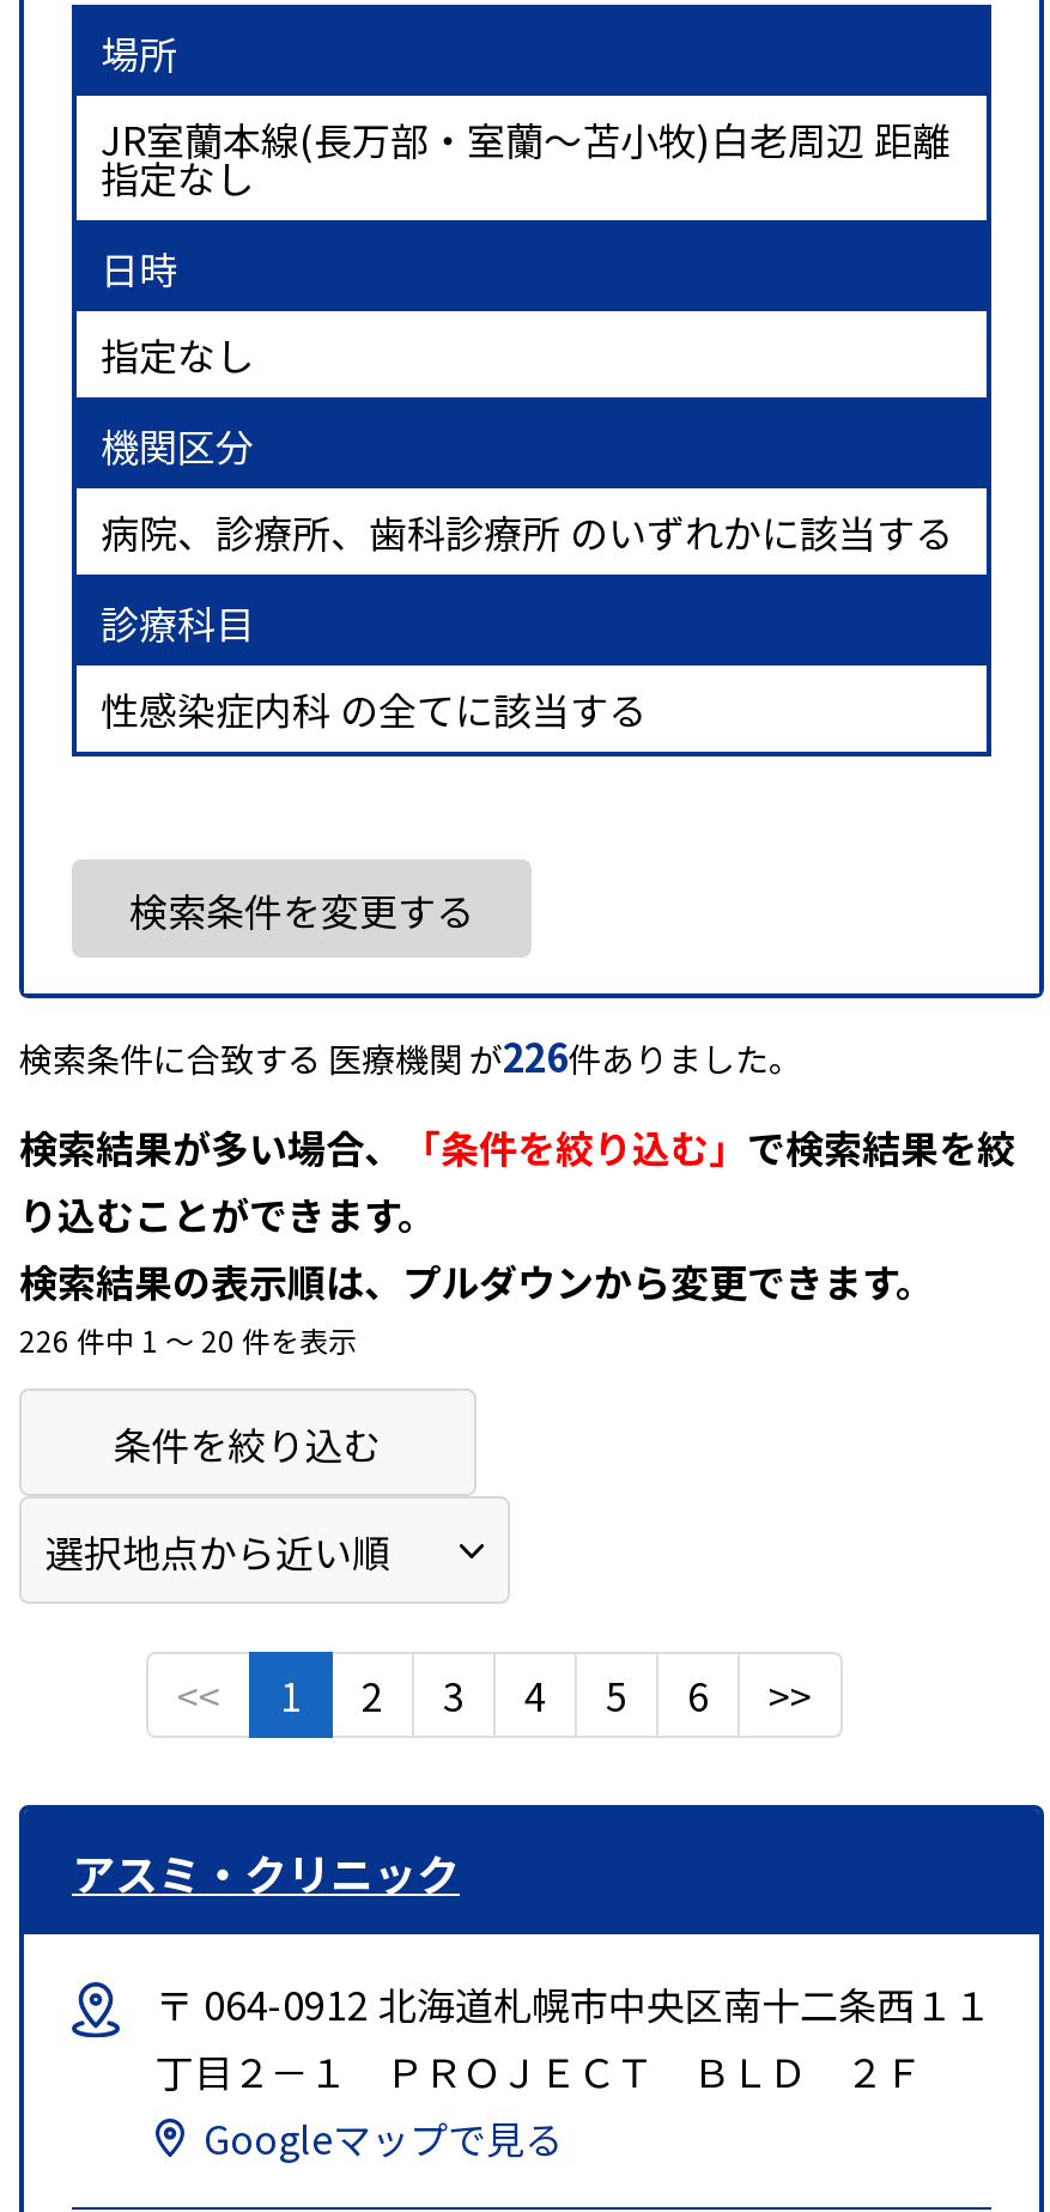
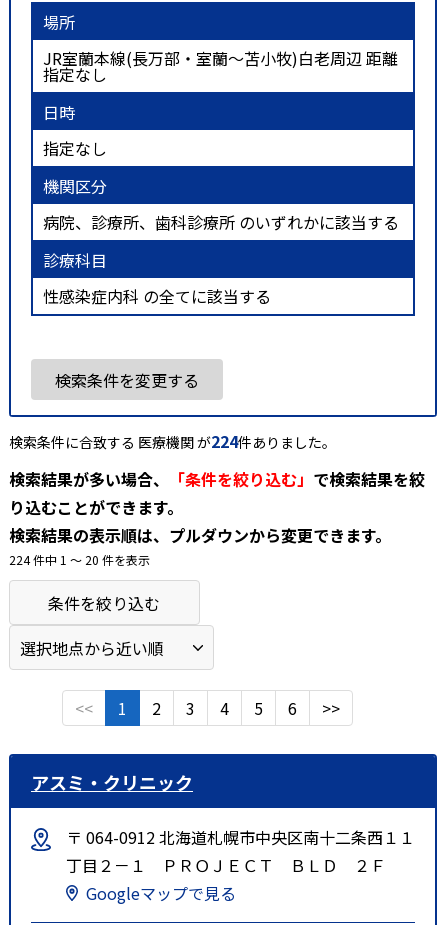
- 検索条件に合致する 医療機関 が226件ありました。
+ 検索条件に合致する 医療機関 が224件ありました。

- 226 件中 1 〜 20 件を表示
+ 224 件中 1 〜 20 件を表示
